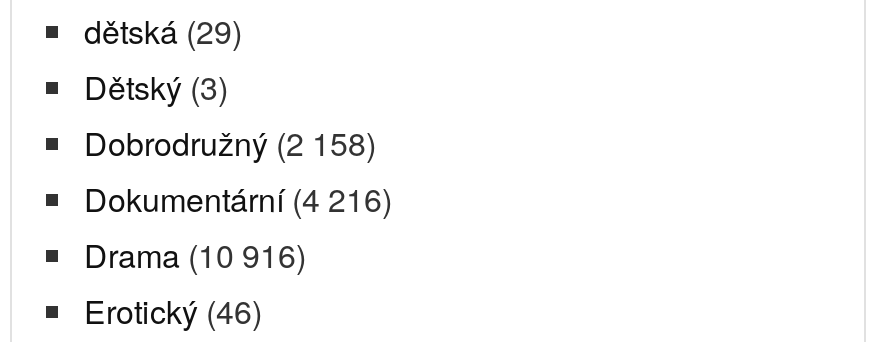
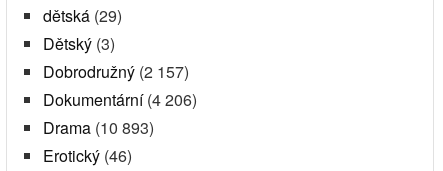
- Dobrodružný (2 158)
+ Dobrodružný (2 157)

- Dokumentární (4 216)
+ Dokumentární (4 206)

- Drama (10 916)
+ Drama (10 893)
